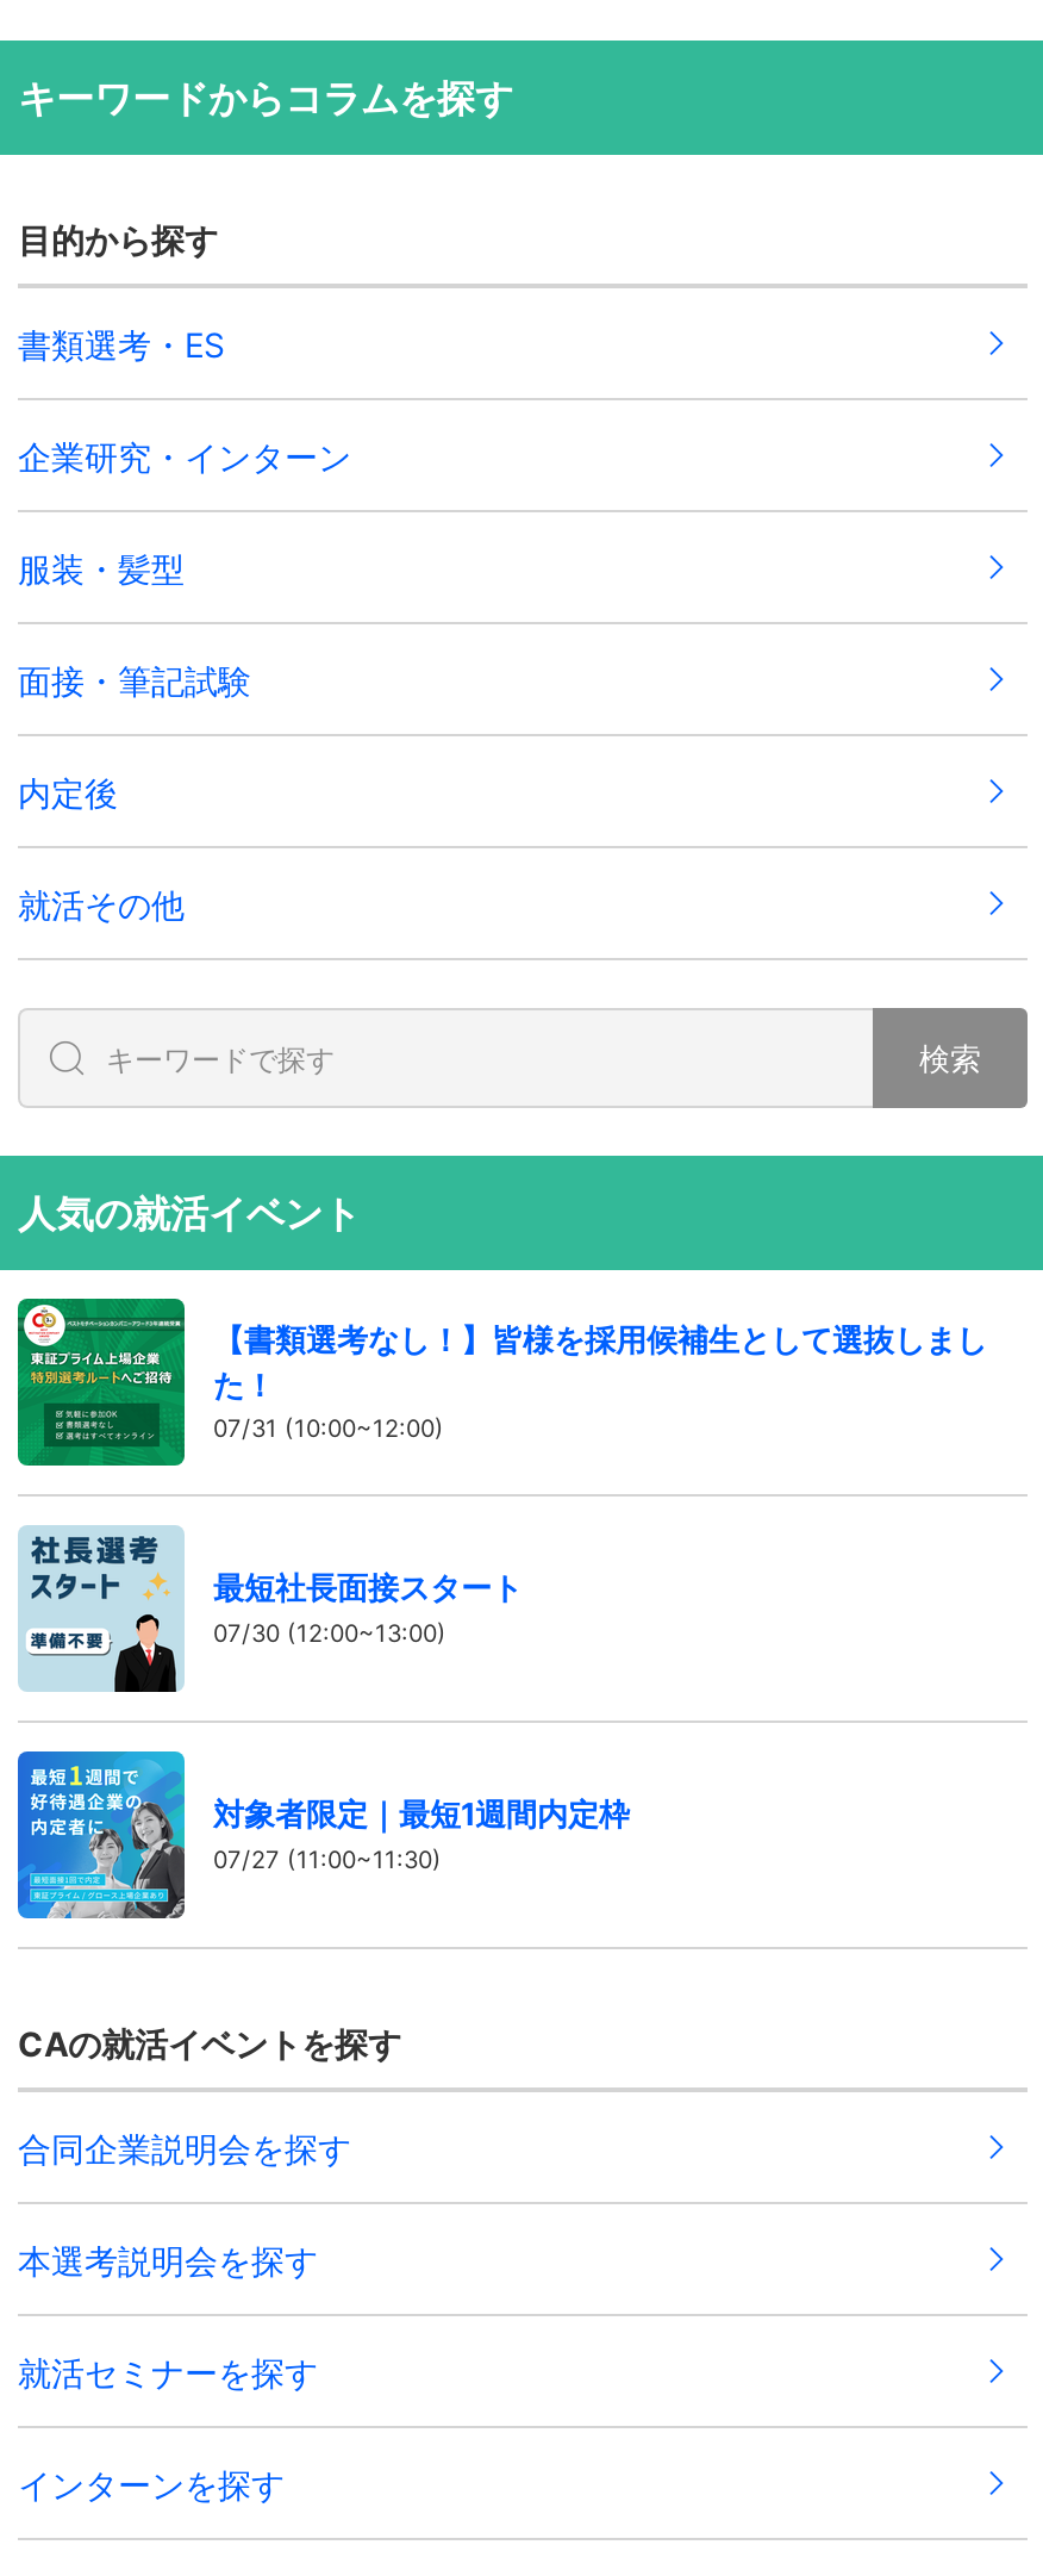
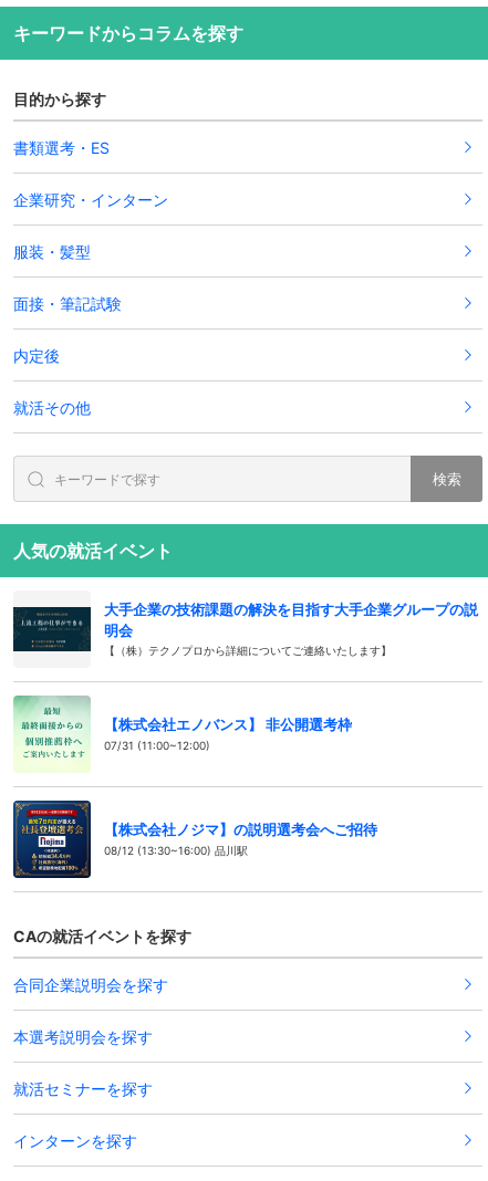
- [image]
- 【書類選考なし！】皆様を採用候補生として選抜しまし
- た！
- 07/31 (10:00~12:00)
+ [image]
+ 大手企業の技術課題の解決を目指す大手企業グループの説
+ 明会
+ 【（株）テクノプロから詳細についてご連絡いたします】

- [image]
- 最短社長面接スタート
- 07/30 (12:00~13:00)
+ [image]
+ 【株式会社エノバンス】 非公開選考枠
+ 07/31 (11:00~12:00)

- [image]
- 対象者限定｜最短1週間内定枠
- 07/27 (11:00~11:30)
+ [image]
+ 【株式会社ノジマ】の説明選考会へご招待
+ 08/12 (13:30~16:00) 品川駅
